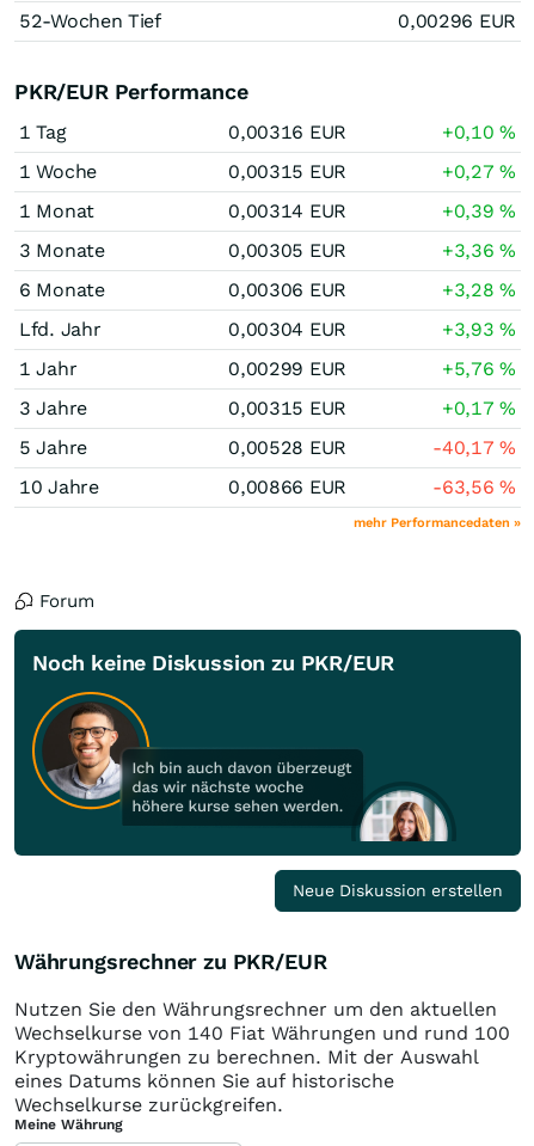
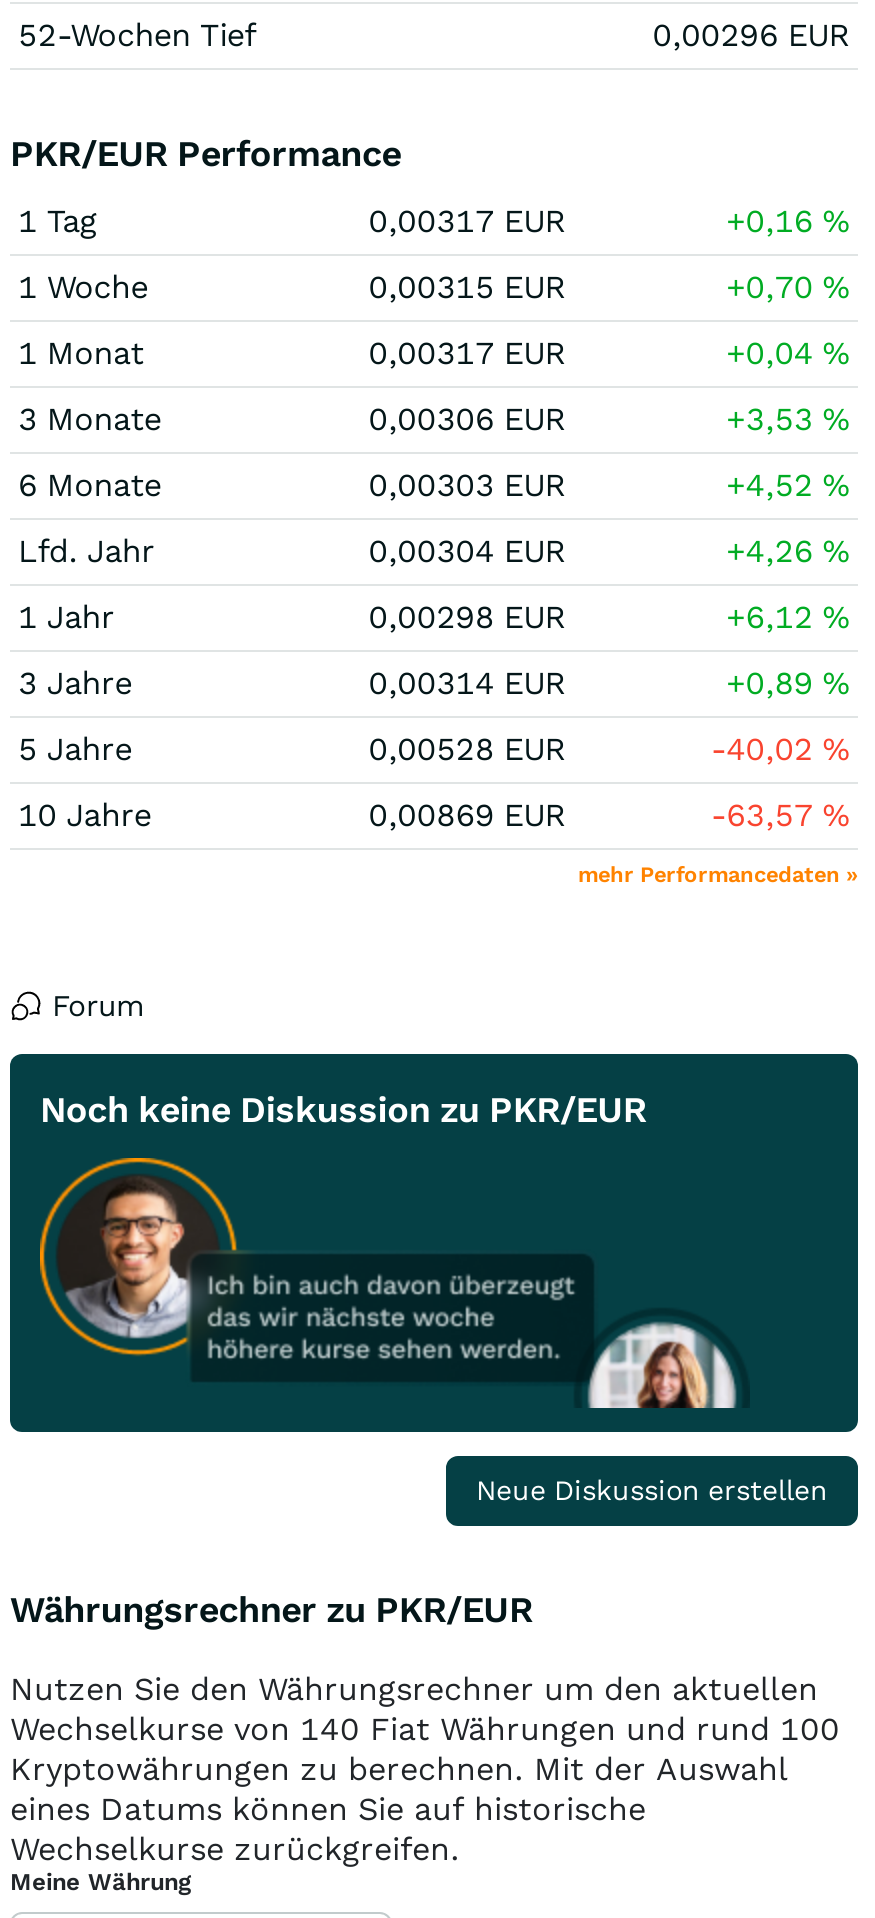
- 0,00316 EUR
+ 0,00317 EUR

- +0,10%
+ +0,16%

- +0,27%
+ +0,70%

- 0,00314 EUR
+ 0,00317 EUR

- +0,39%
+ +0,04%

- 0,00305 EUR
+ 0,00306 EUR

- +3,36%
+ +3,53%

- 0,00306 EUR
+ 0,00303 EUR

- +3,28%
+ +4,52%

- +3,93%
+ +4,26%

- 0,00299 EUR
+ 0,00298 EUR

- +5,76%
+ +6,12%

- 0,00315 EUR
+ 0,00314 EUR

- +0,17%
+ +0,89%

- -40,17%
+ -40,02%

- 0,00866 EUR
+ 0,00869 EUR

- -63,56%
+ -63,57%
